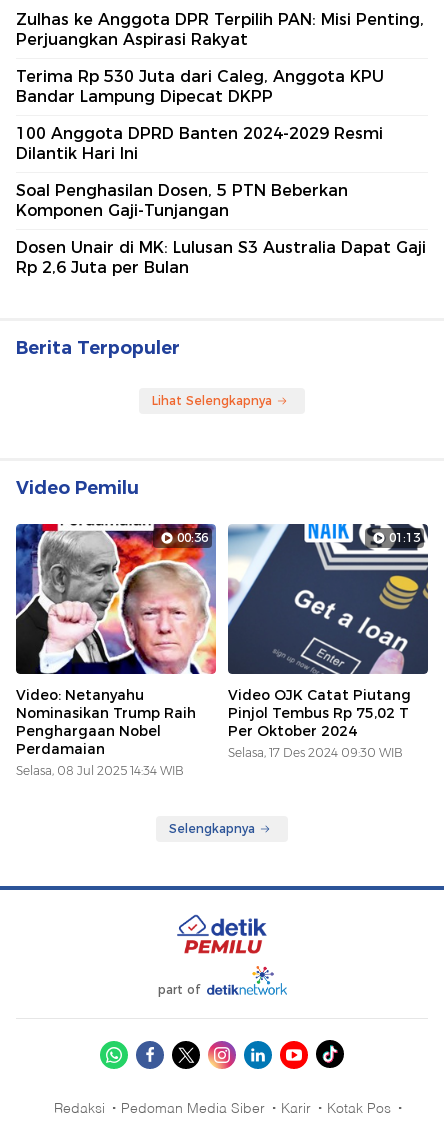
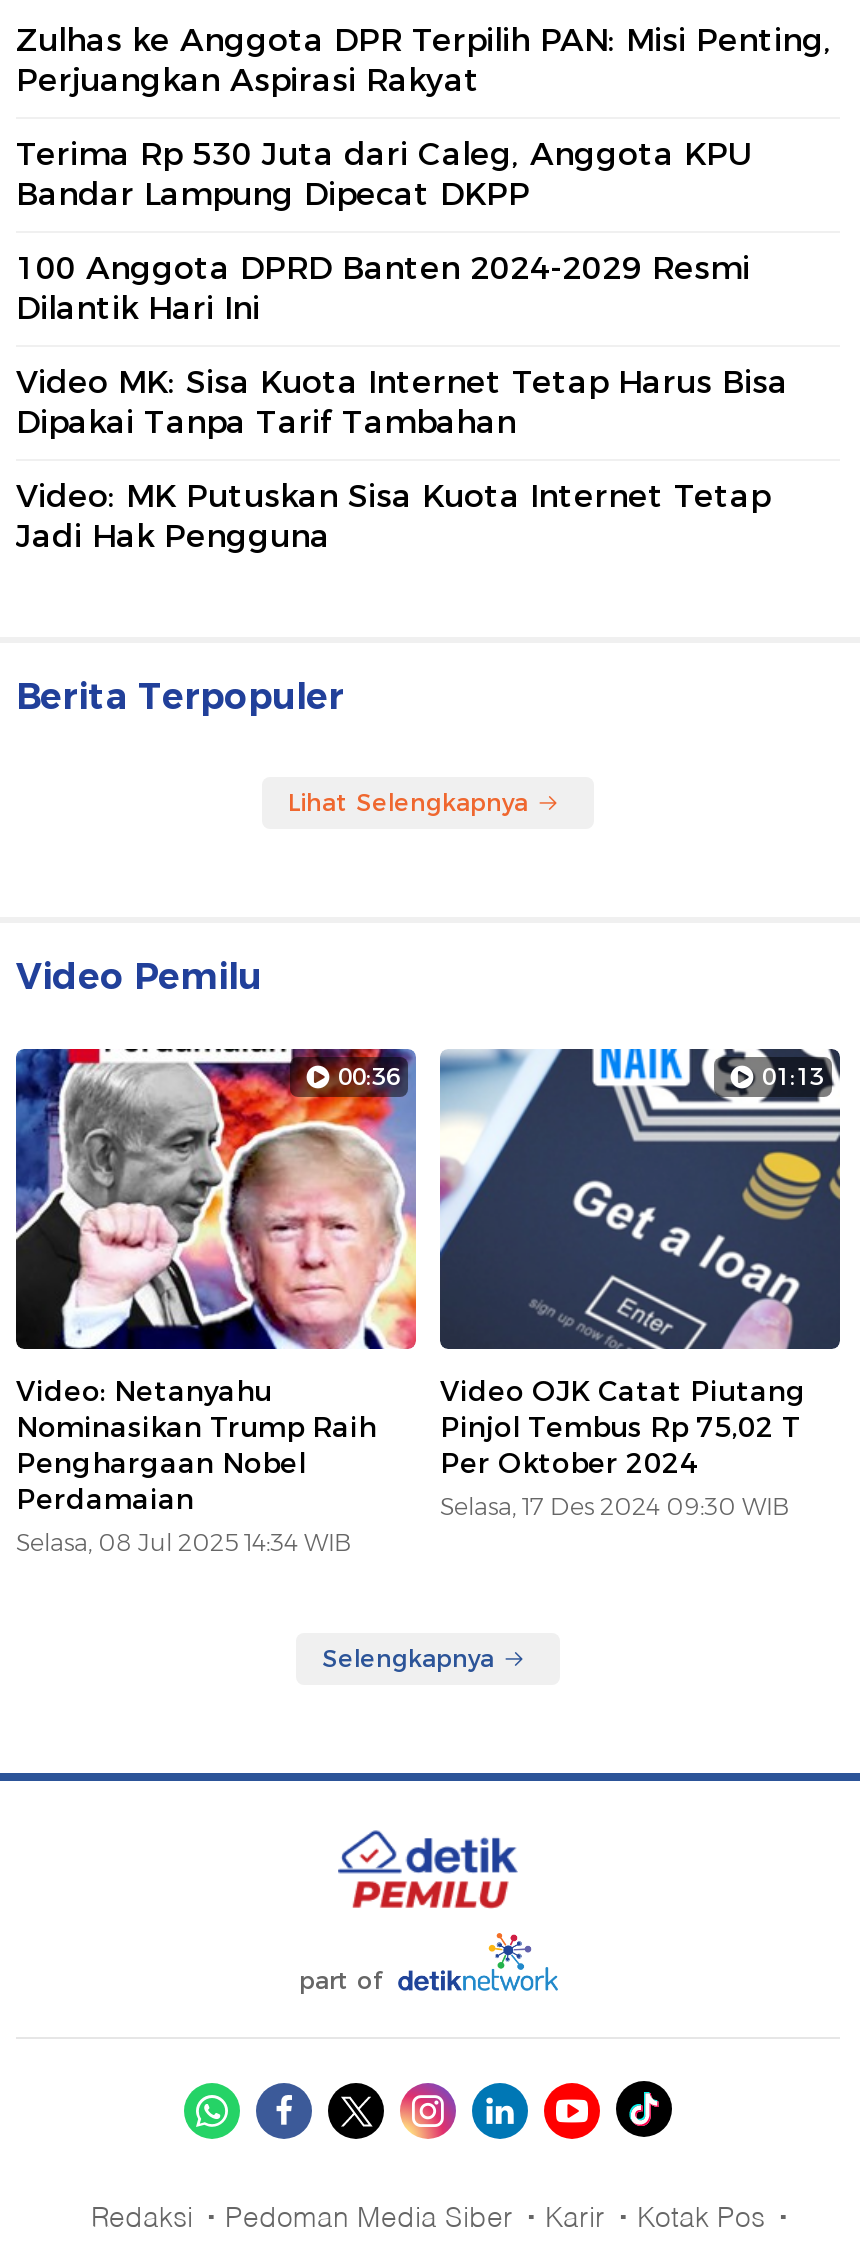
- Soal Penghasilan Dosen, 5 PTN Beberkan
- Komponen Gaji-Tunjangan
+ Video MK: Sisa Kuota Internet Tetap Harus Bisa
+ Dipakai Tanpa Tarif Tambahan

- Dosen Unair di MK: Lulusan S3 Australia Dapat Gaji
- Rp 2,6 Juta per Bulan
+ Video: MK Putuskan Sisa Kuota Internet Tetap
+ Jadi Hak Pengguna
